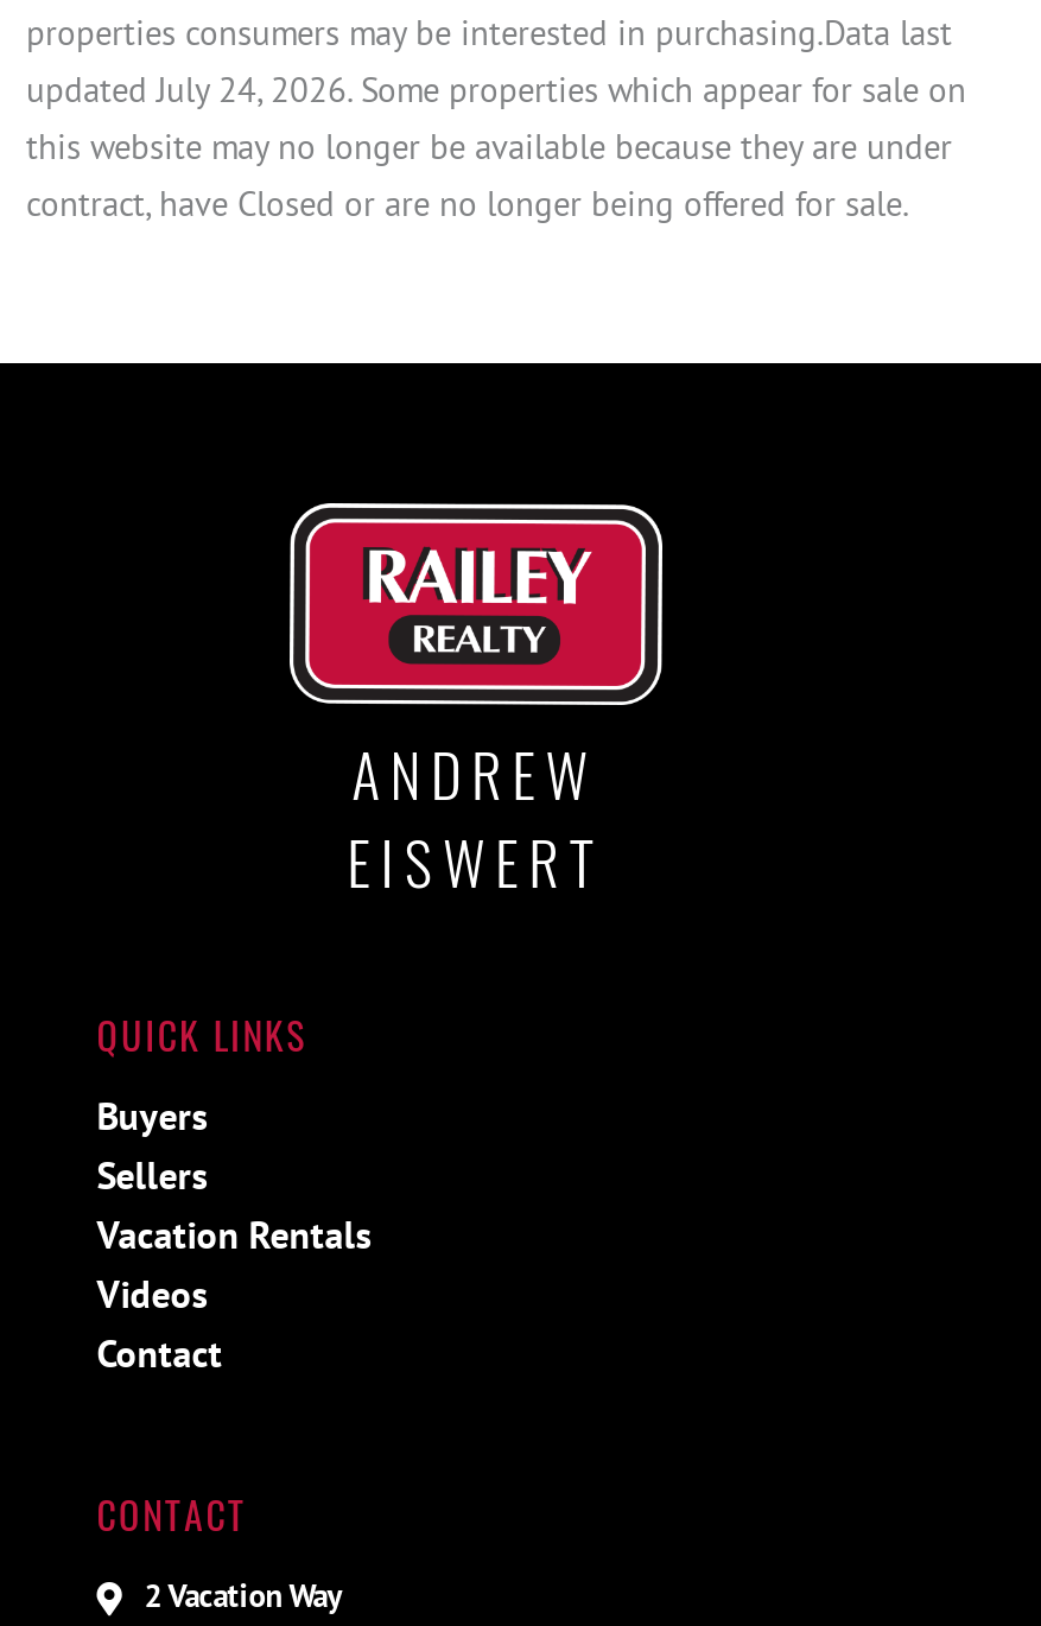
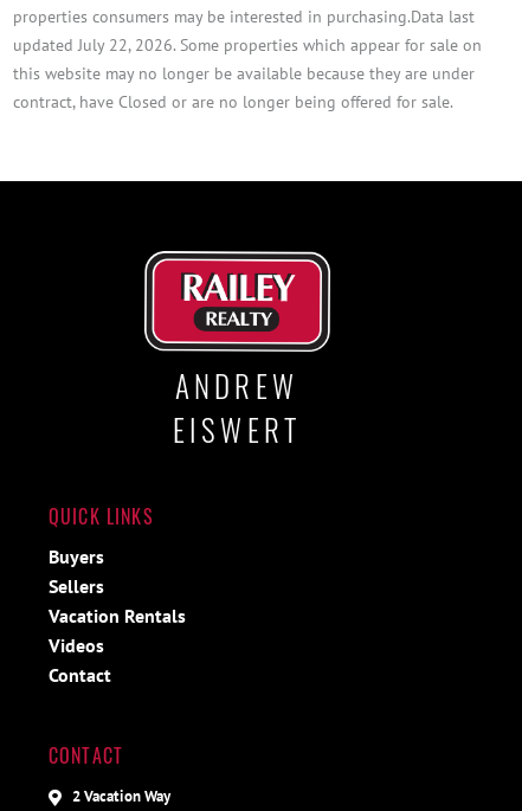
- updated July 24, 2026. Some properties which appear for sale on
+ updated July 22, 2026. Some properties which appear for sale on
